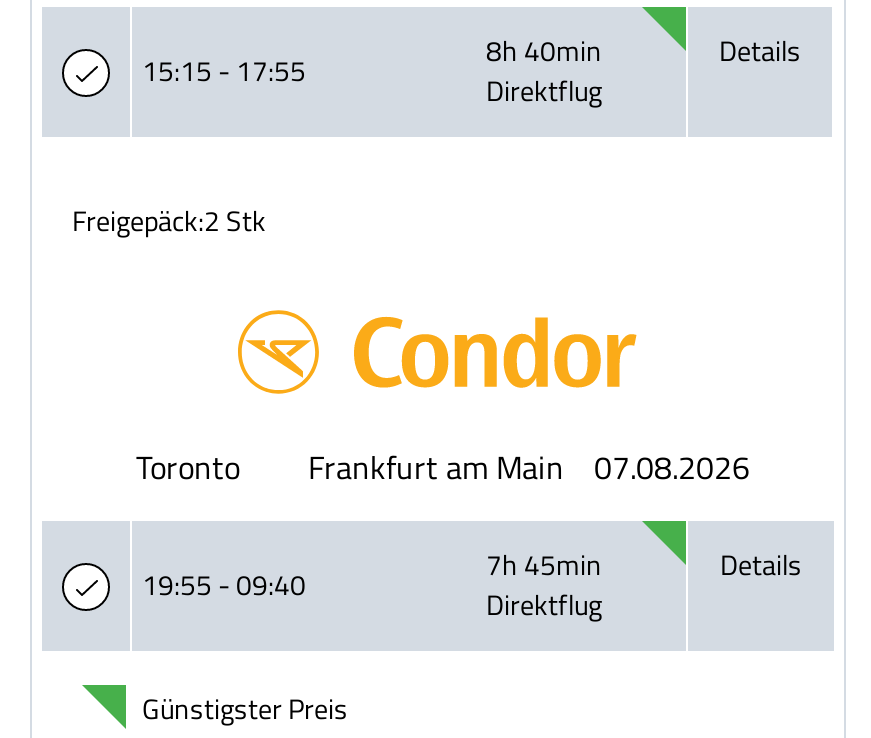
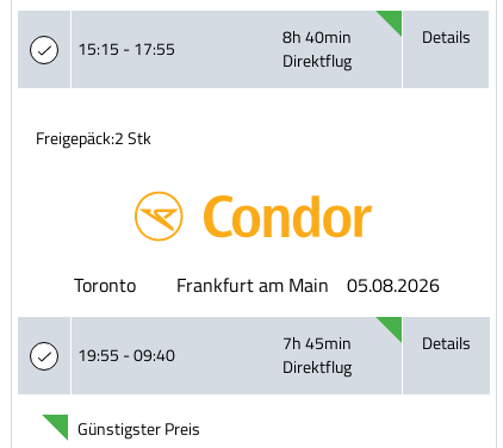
- Toronto Frankfurt am Main 07.08.2026
+ Toronto Frankfurt am Main 05.08.2026
